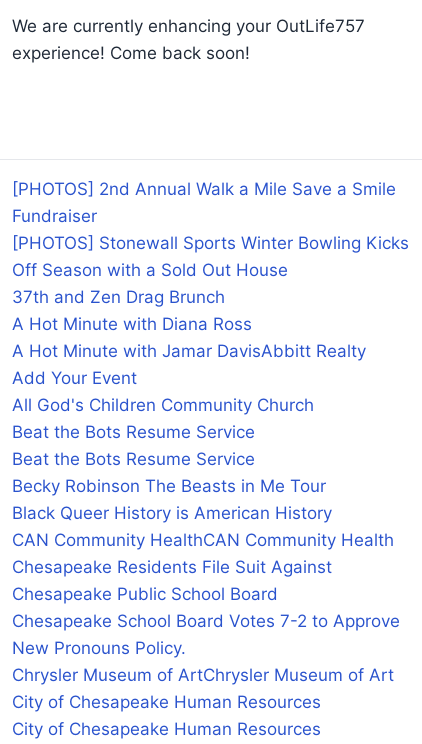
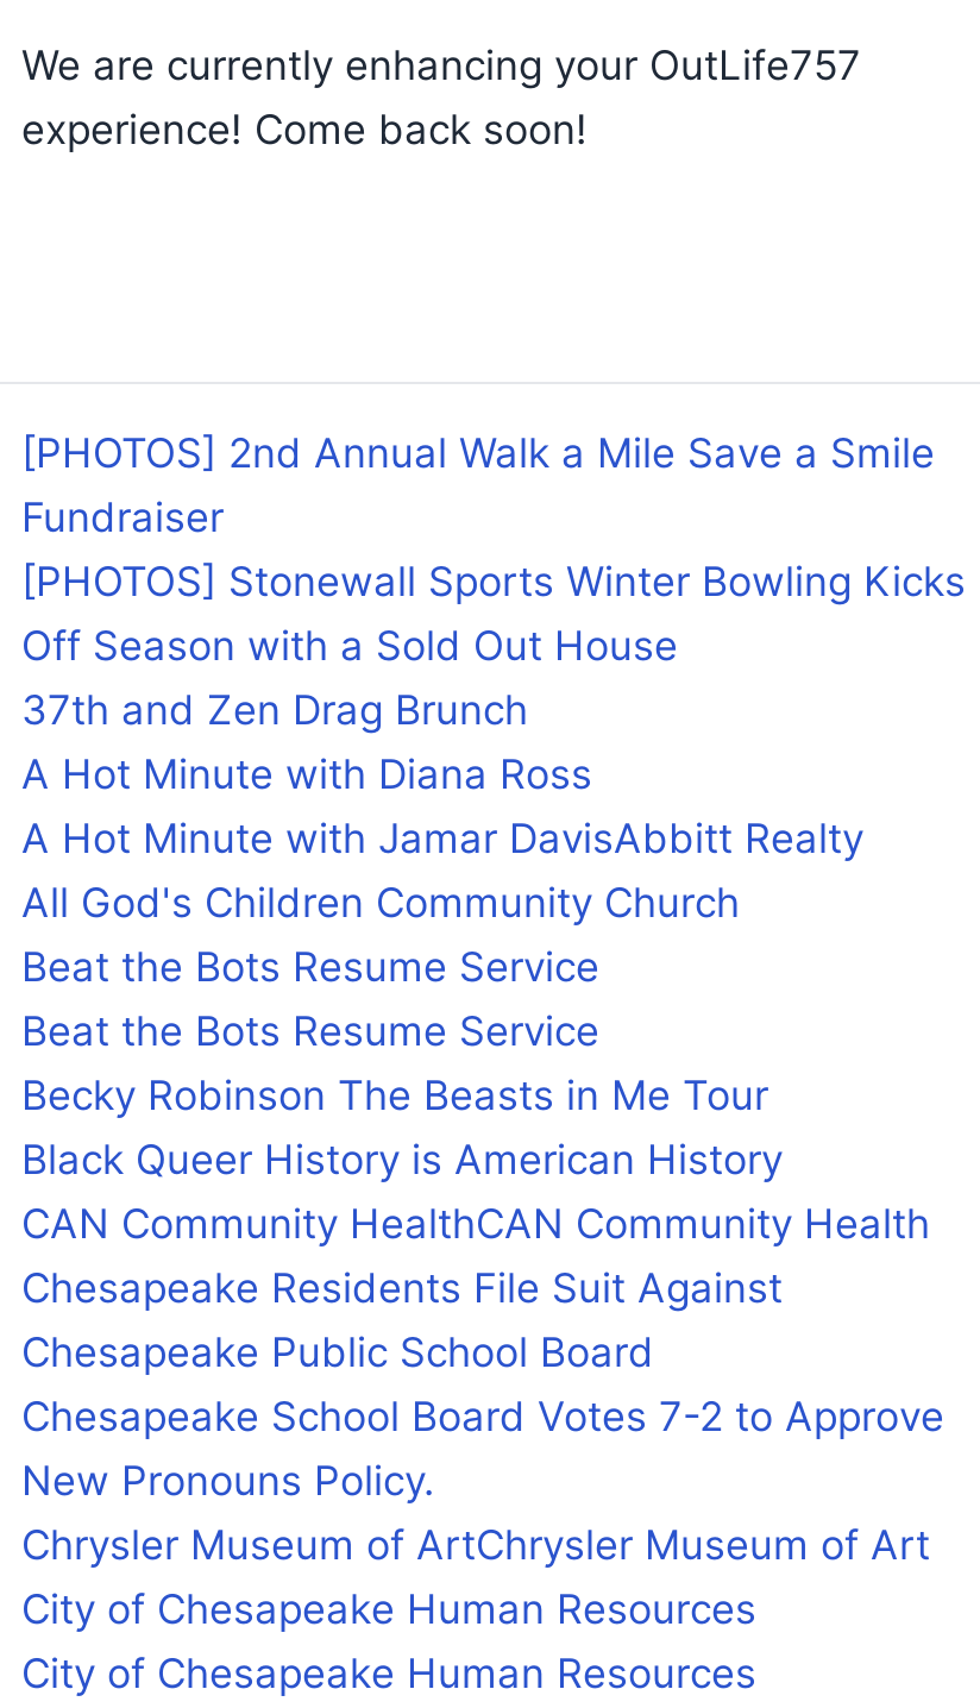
- Add Your Event
